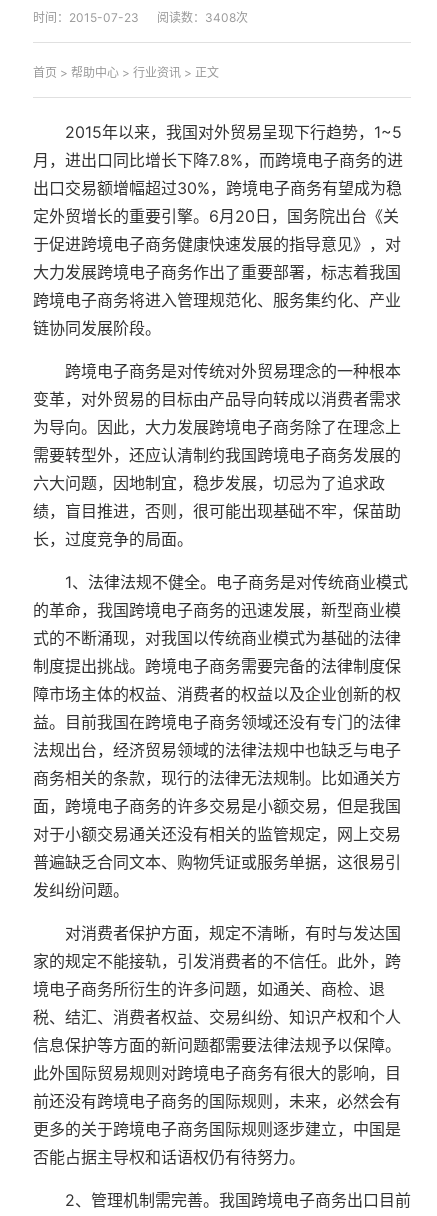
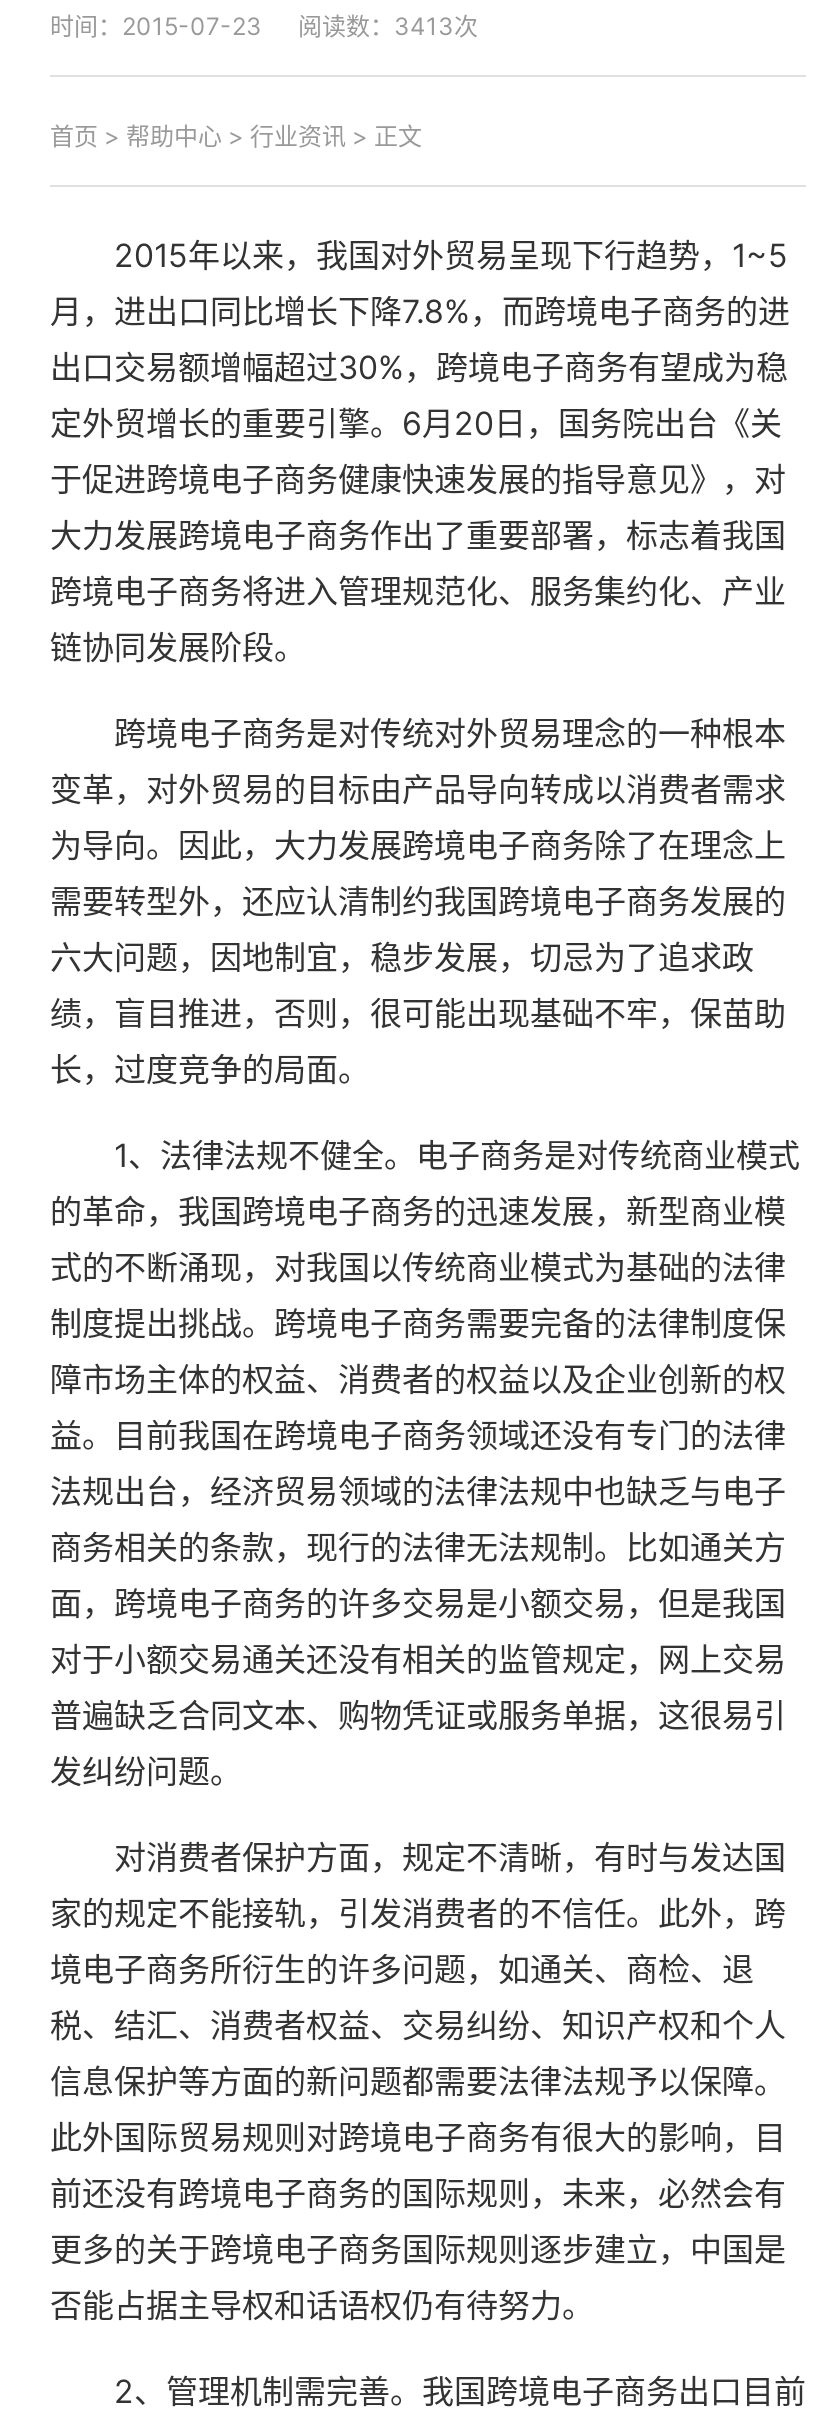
- 时间：2015-07-23 阅读数：3408次
+ 时间：2015-07-23 阅读数：3413次
